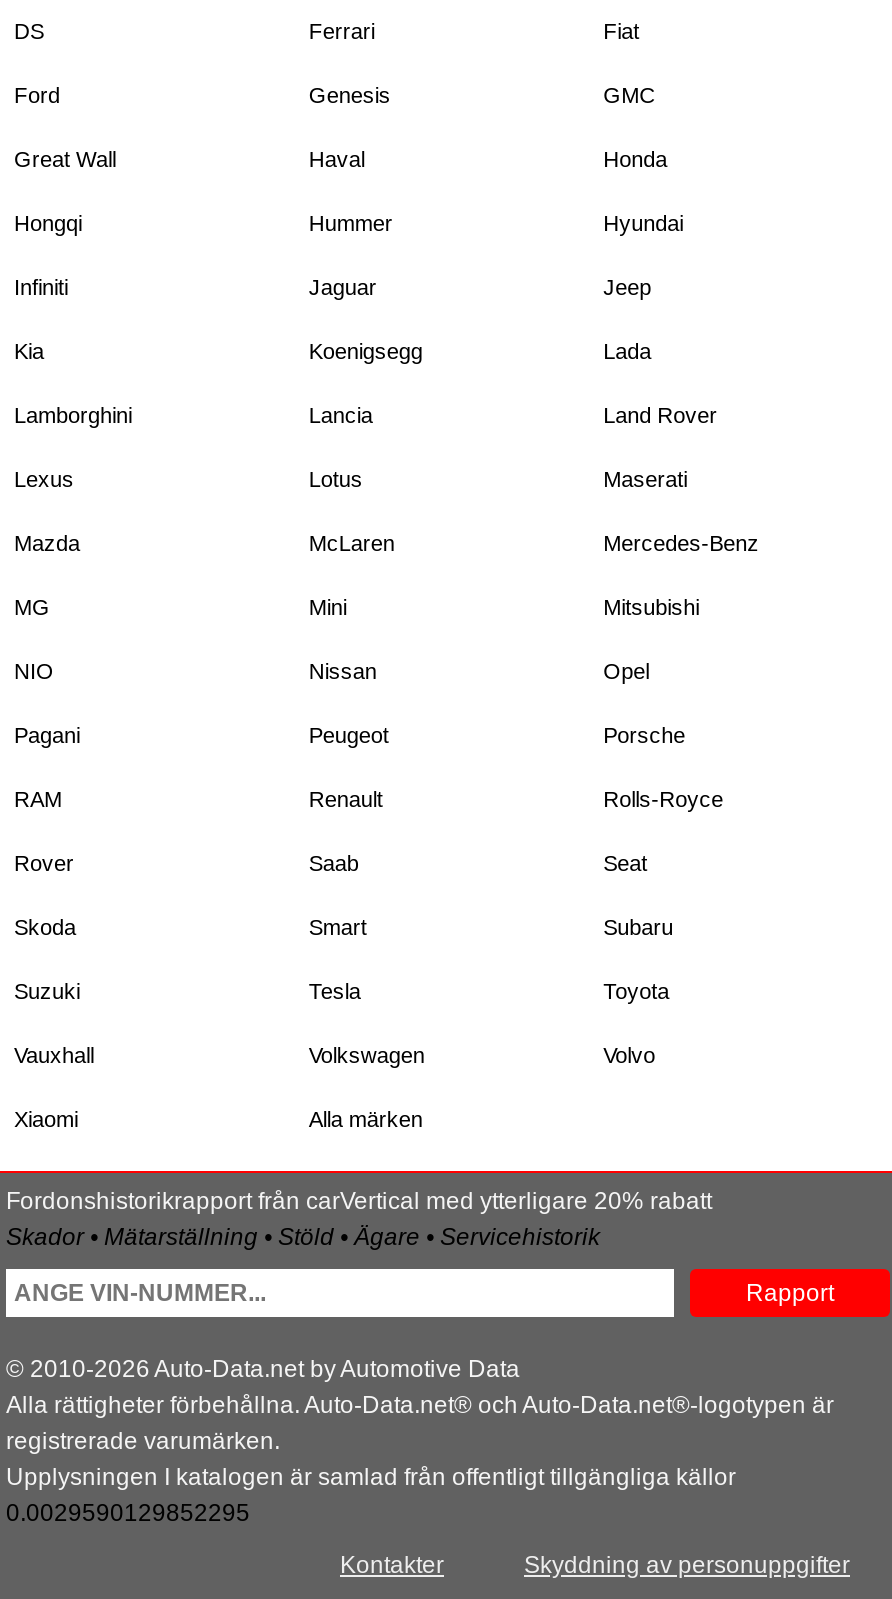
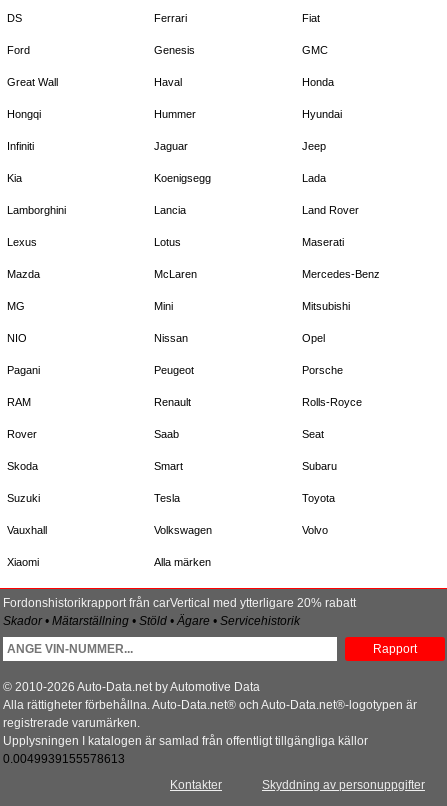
- 0.0029590129852295
+ 0.0049939155578613
